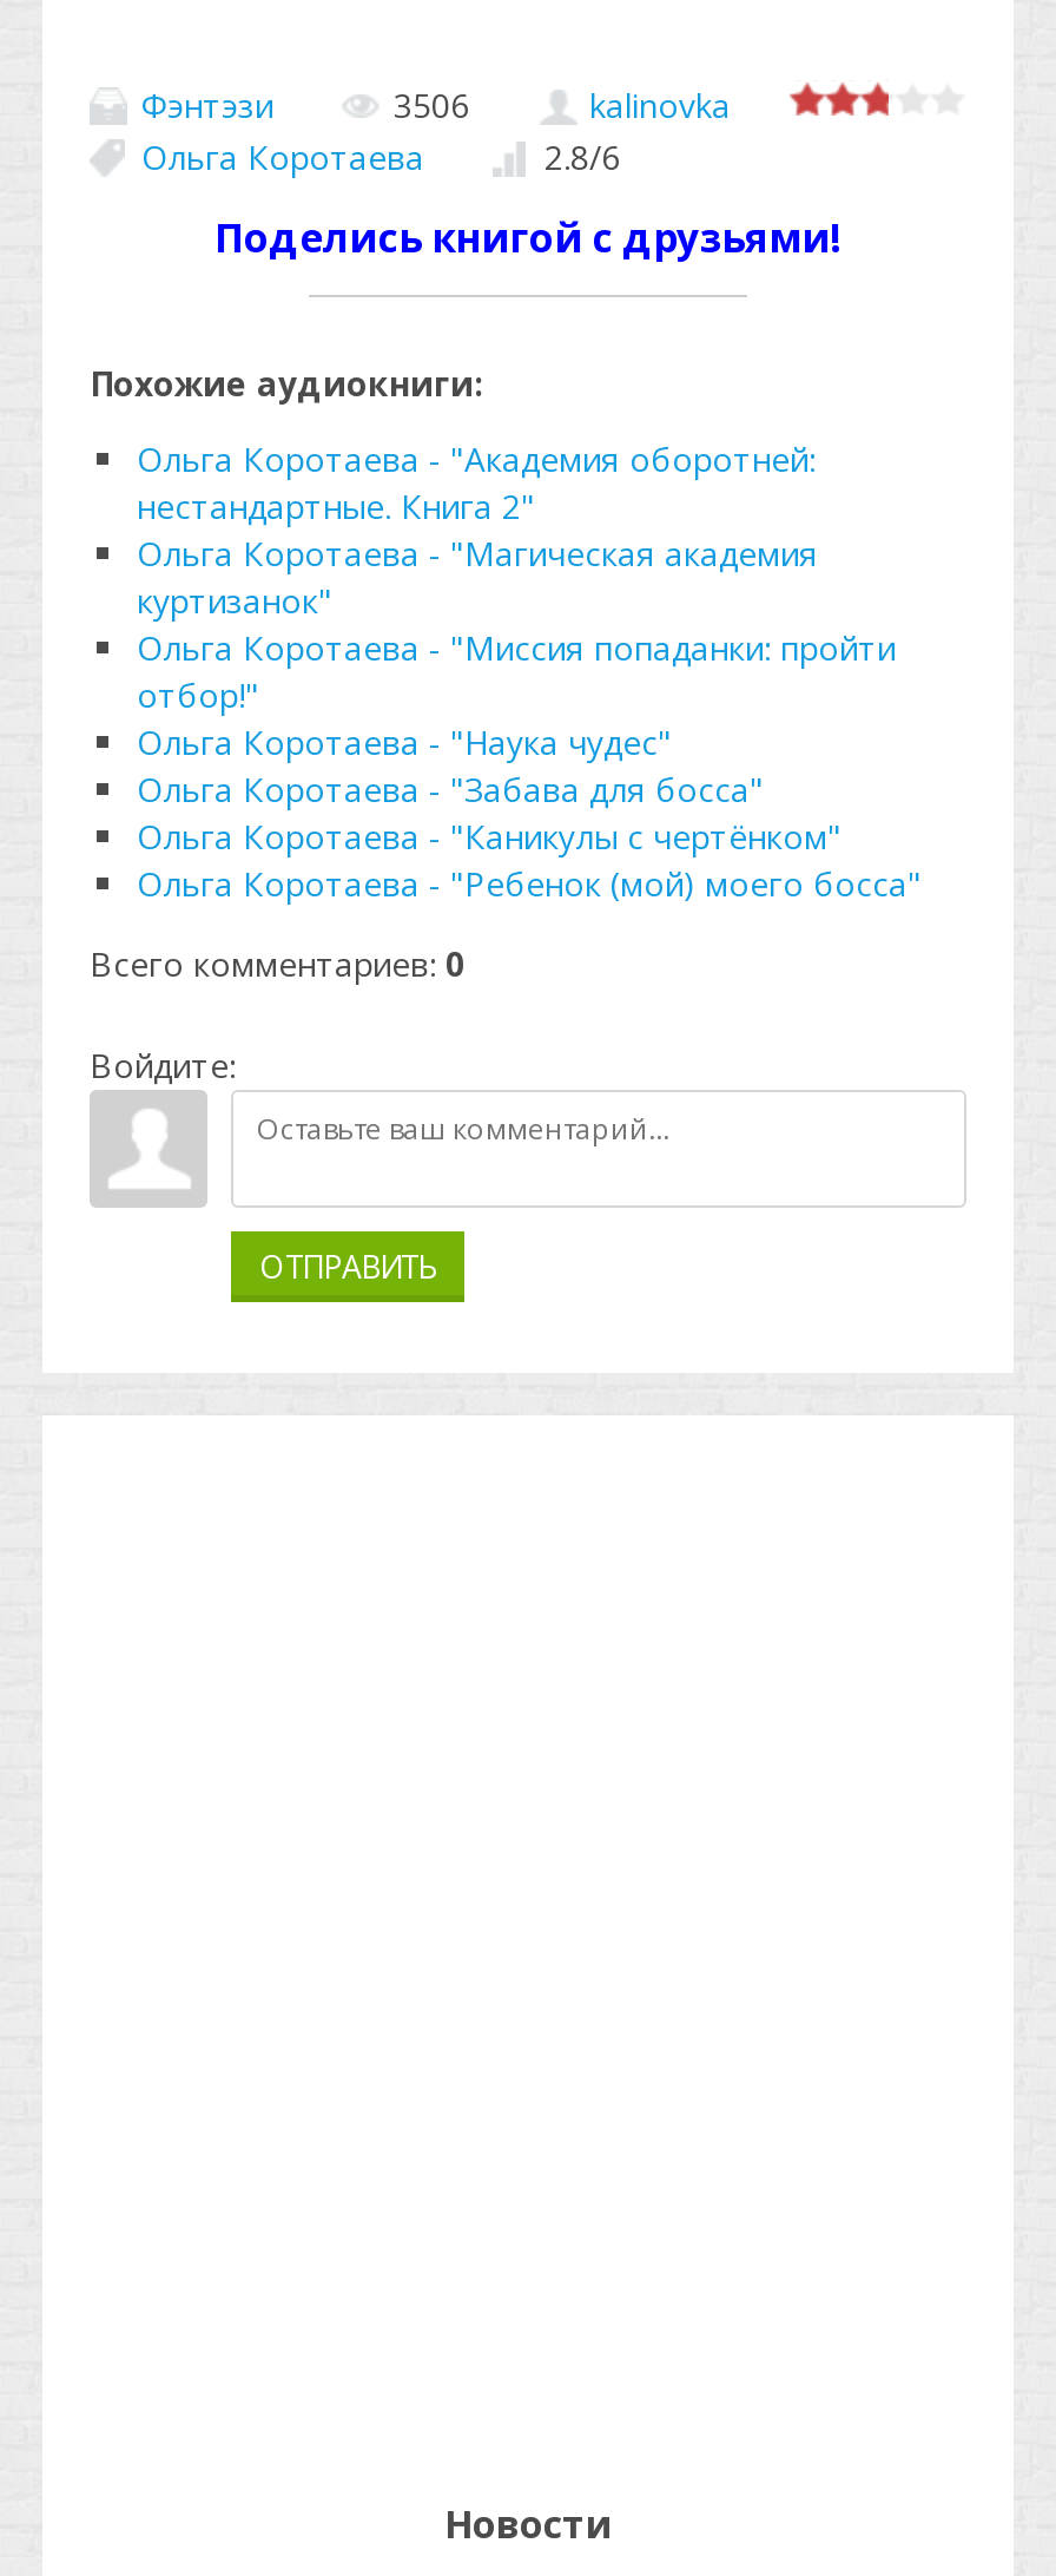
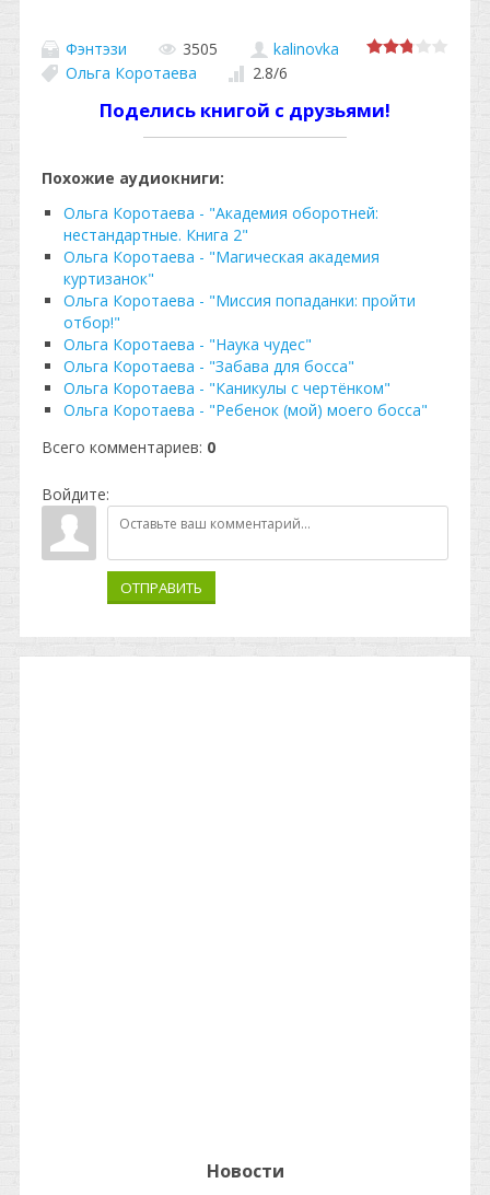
- 3506
+ 3505
